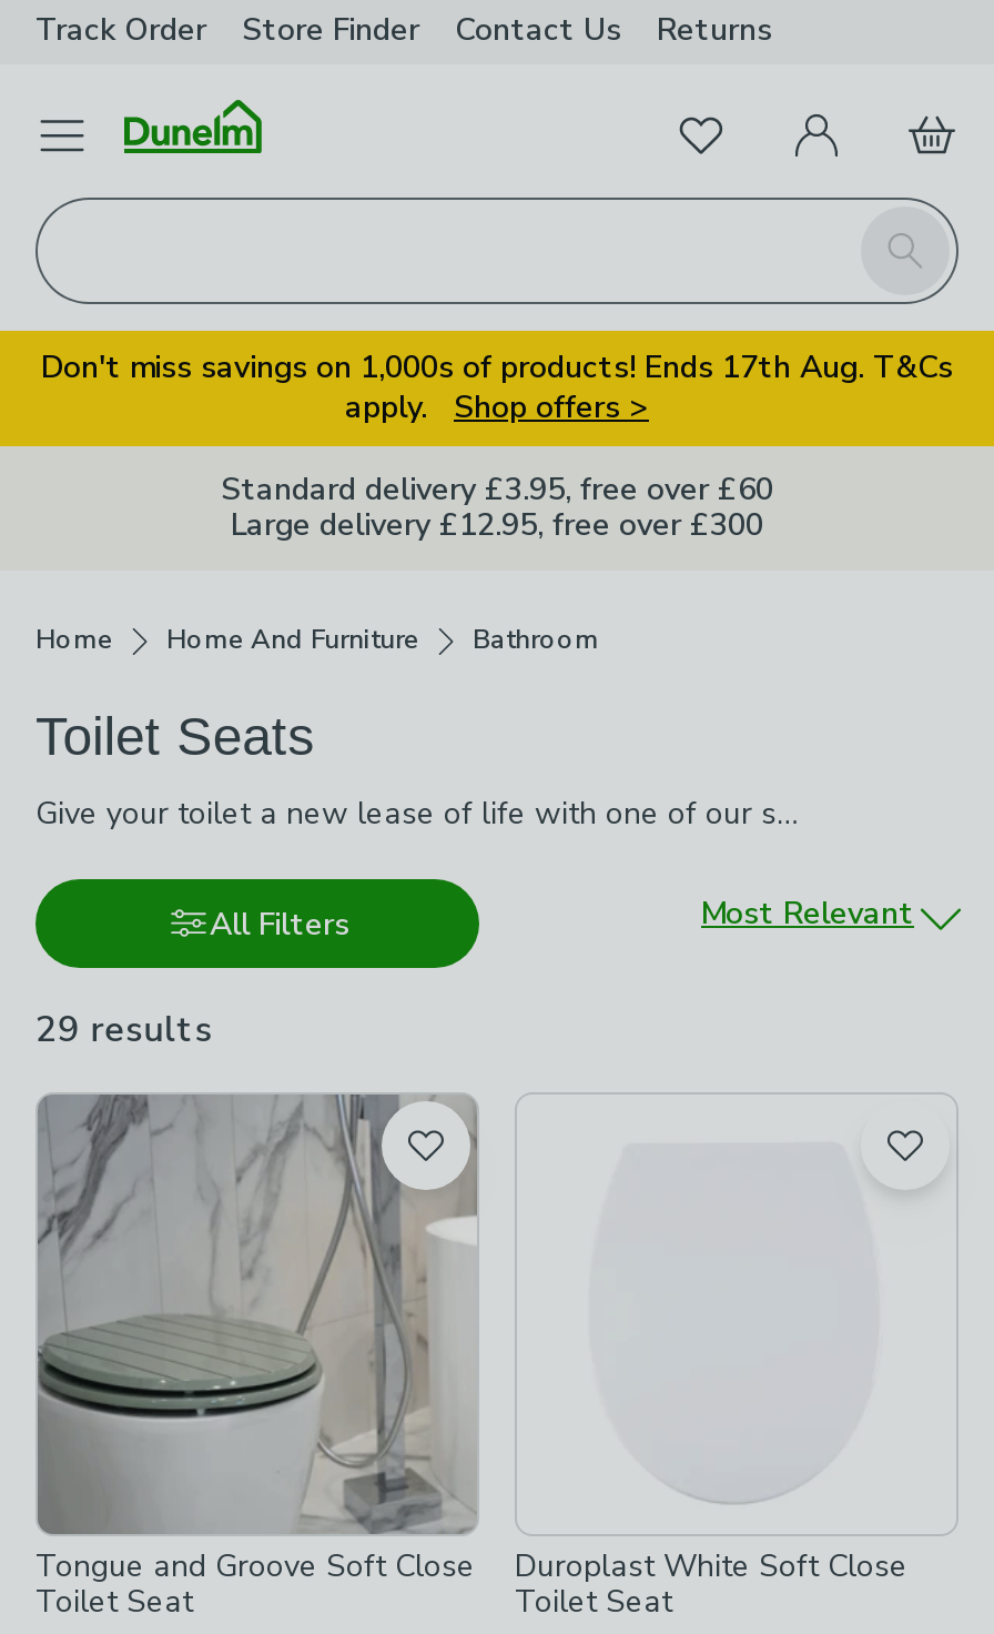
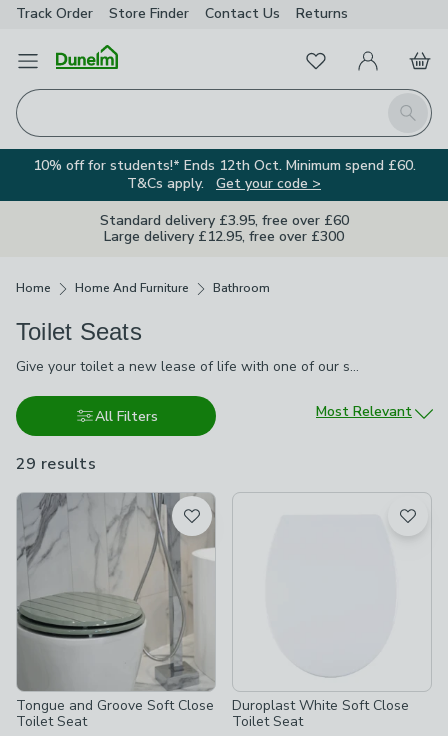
- Don't miss savings on 1,000s of products! Ends 17th Aug. T&Cs
- apply. Shop offers >
+ 10% off for students!* Ends 12th Oct. Minimum spend £60.
+ T&Cs apply. Get your code >
